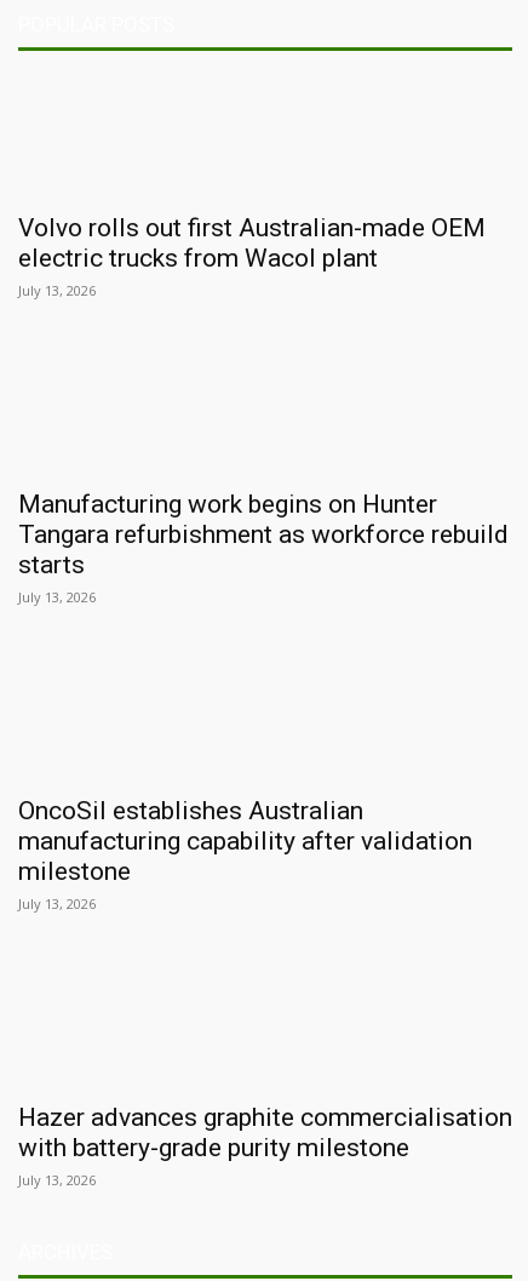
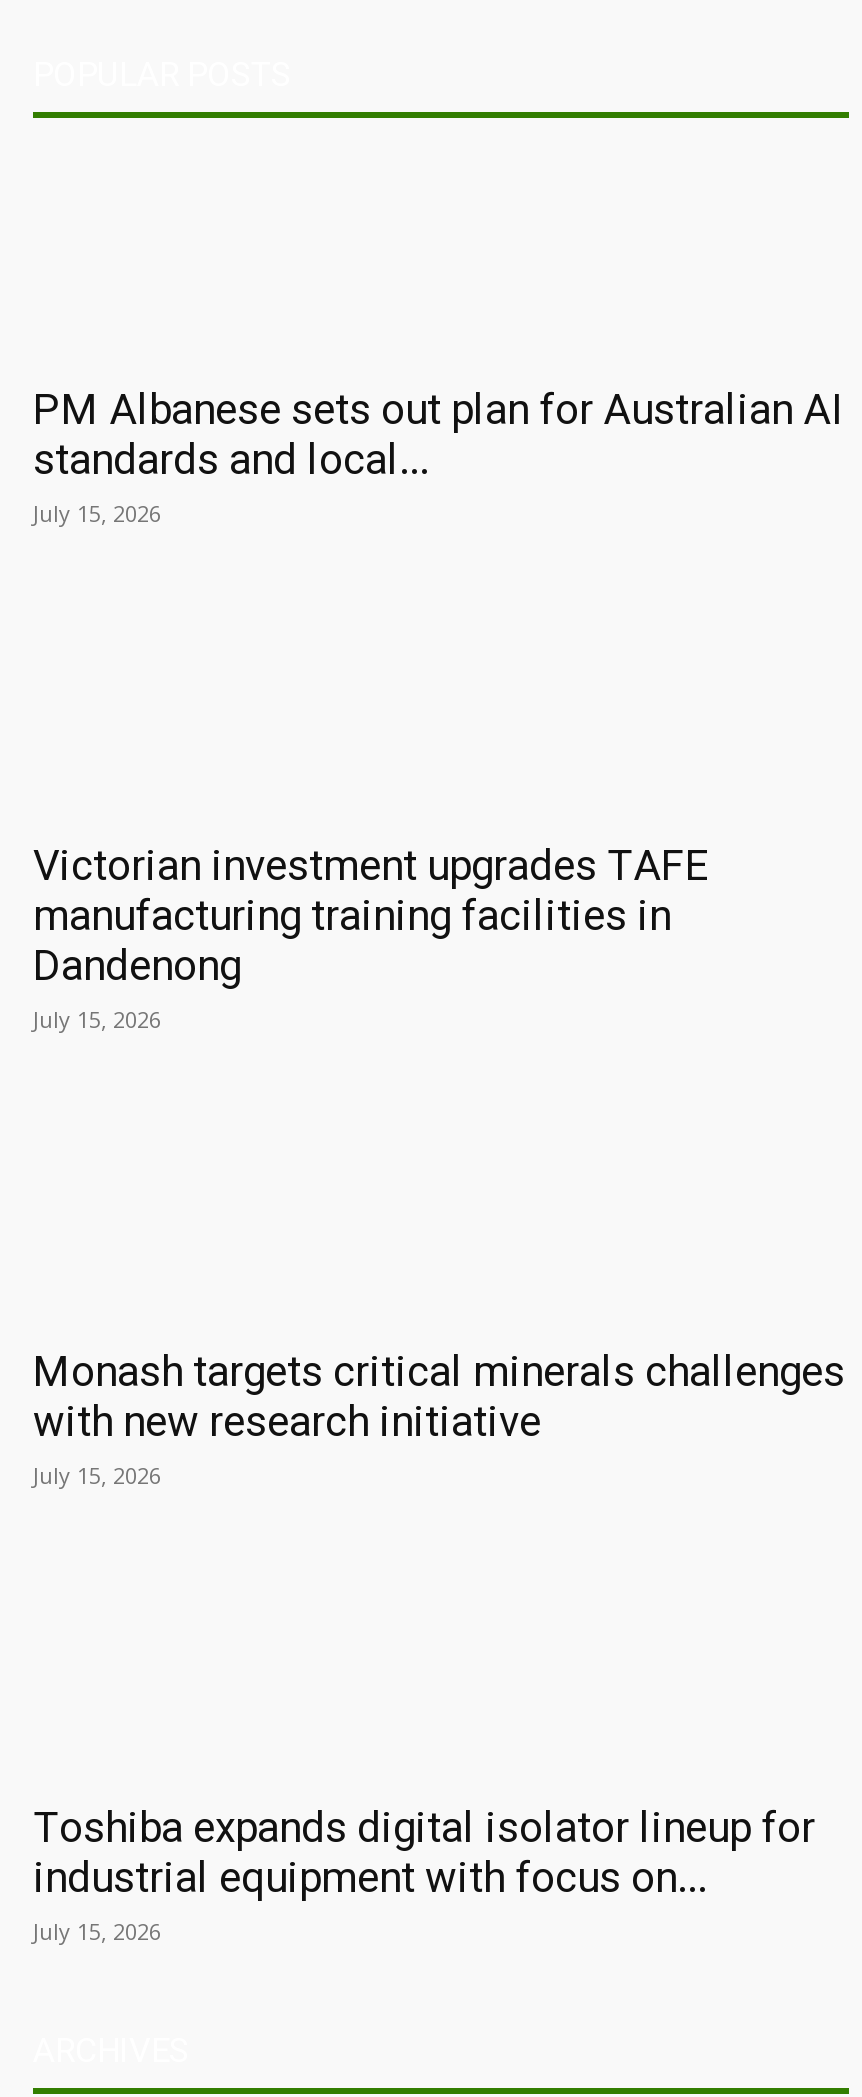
- Volvo rolls out first Australian-made OEM
- electric trucks from Wacol plant
- July 13, 2026
+ PM Albanese sets out plan for Australian AI
+ standards and local...
+ July 15, 2026

- Manufacturing work begins on Hunter
- Tangara refurbishment as workforce rebuild
- starts
- July 13, 2026
+ Victorian investment upgrades TAFE
+ manufacturing training facilities in
+ Dandenong
+ July 15, 2026

- OncoSil establishes Australian
- manufacturing capability after validation
- milestone
- July 13, 2026
+ Monash targets critical minerals challenges
+ with new research initiative
+ July 15, 2026

- Hazer advances graphite commercialisation
- with battery-grade purity milestone
- July 13, 2026
+ Toshiba expands digital isolator lineup for
+ industrial equipment with focus on...
+ July 15, 2026
